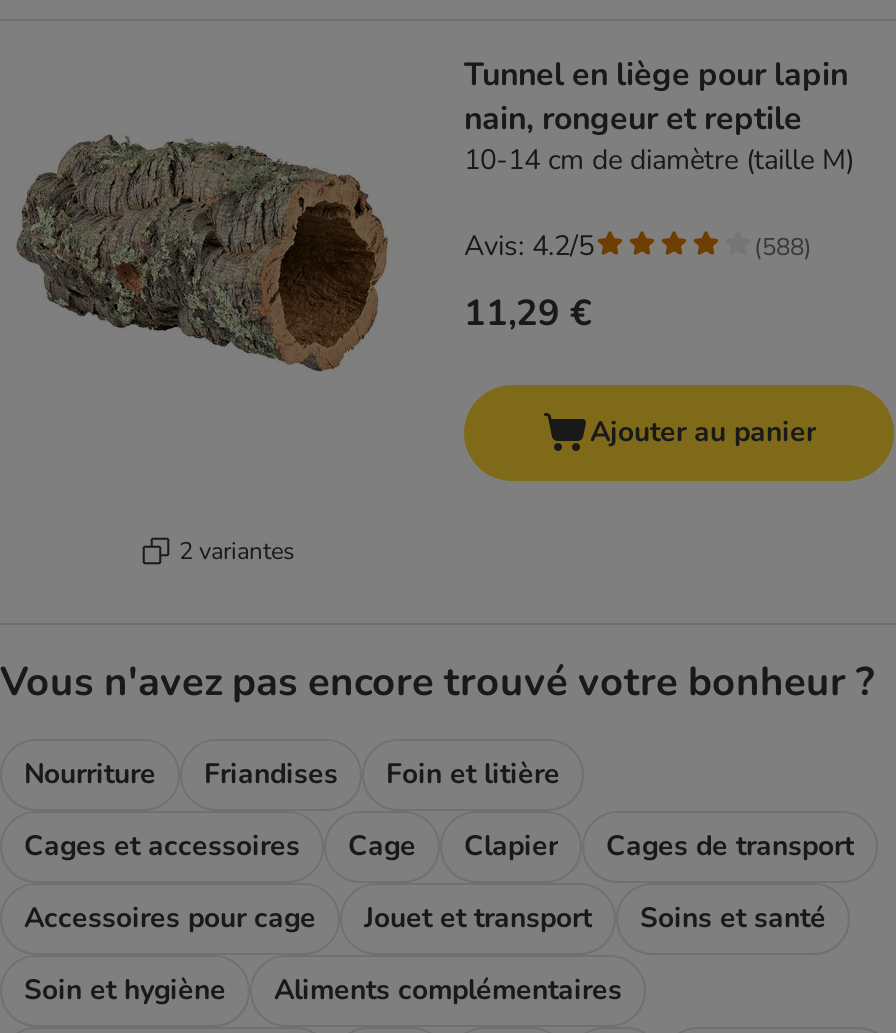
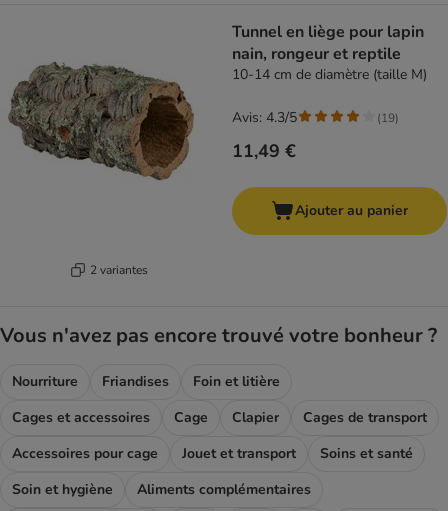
- Avis: 4.2/5
+ Avis: 4.3/5

- (588)
+ (19)

- 11,29 €
+ 11,49 €
